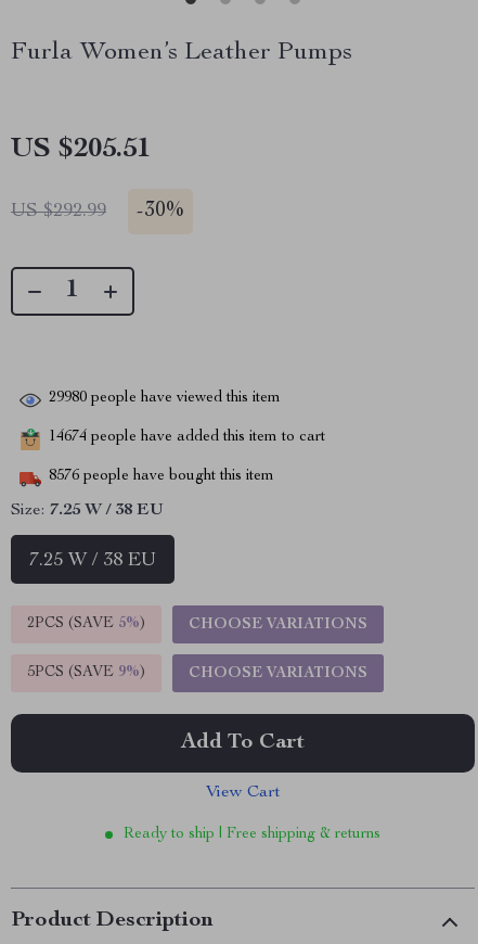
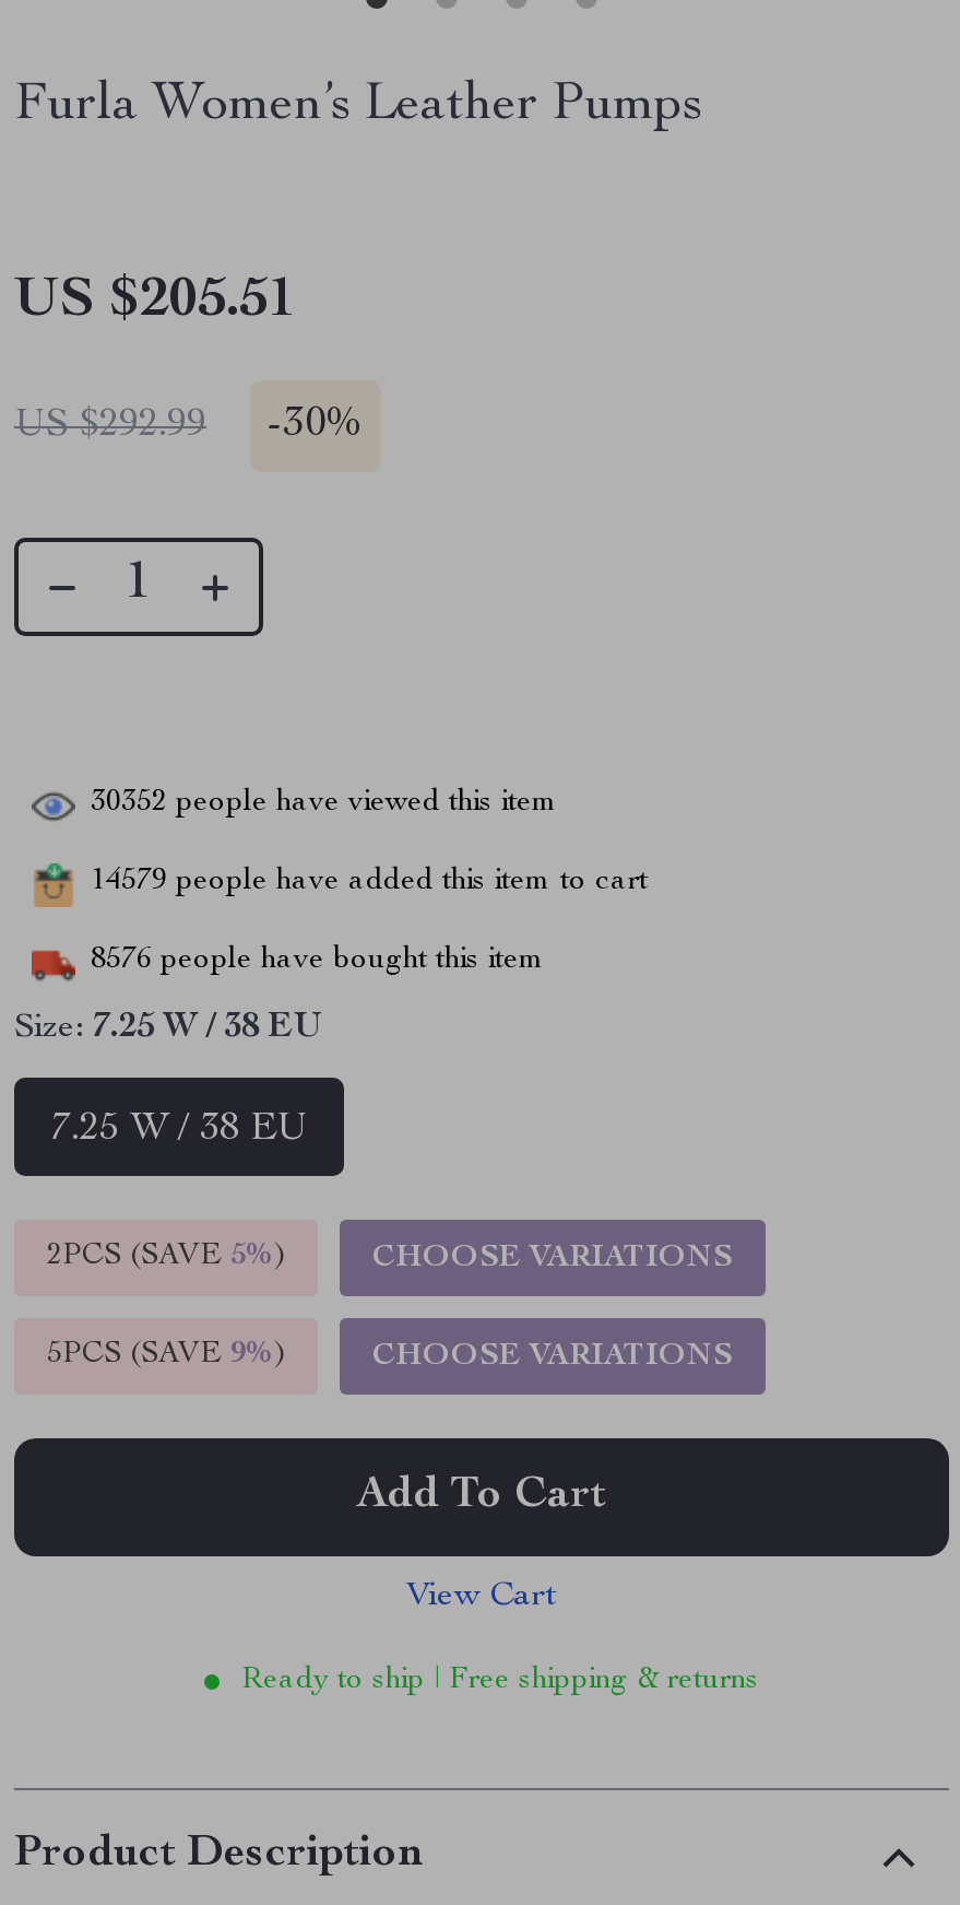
- 29980 people have viewed this item
+ 30352 people have viewed this item

- 14674 people have added this item to cart
+ 14579 people have added this item to cart
